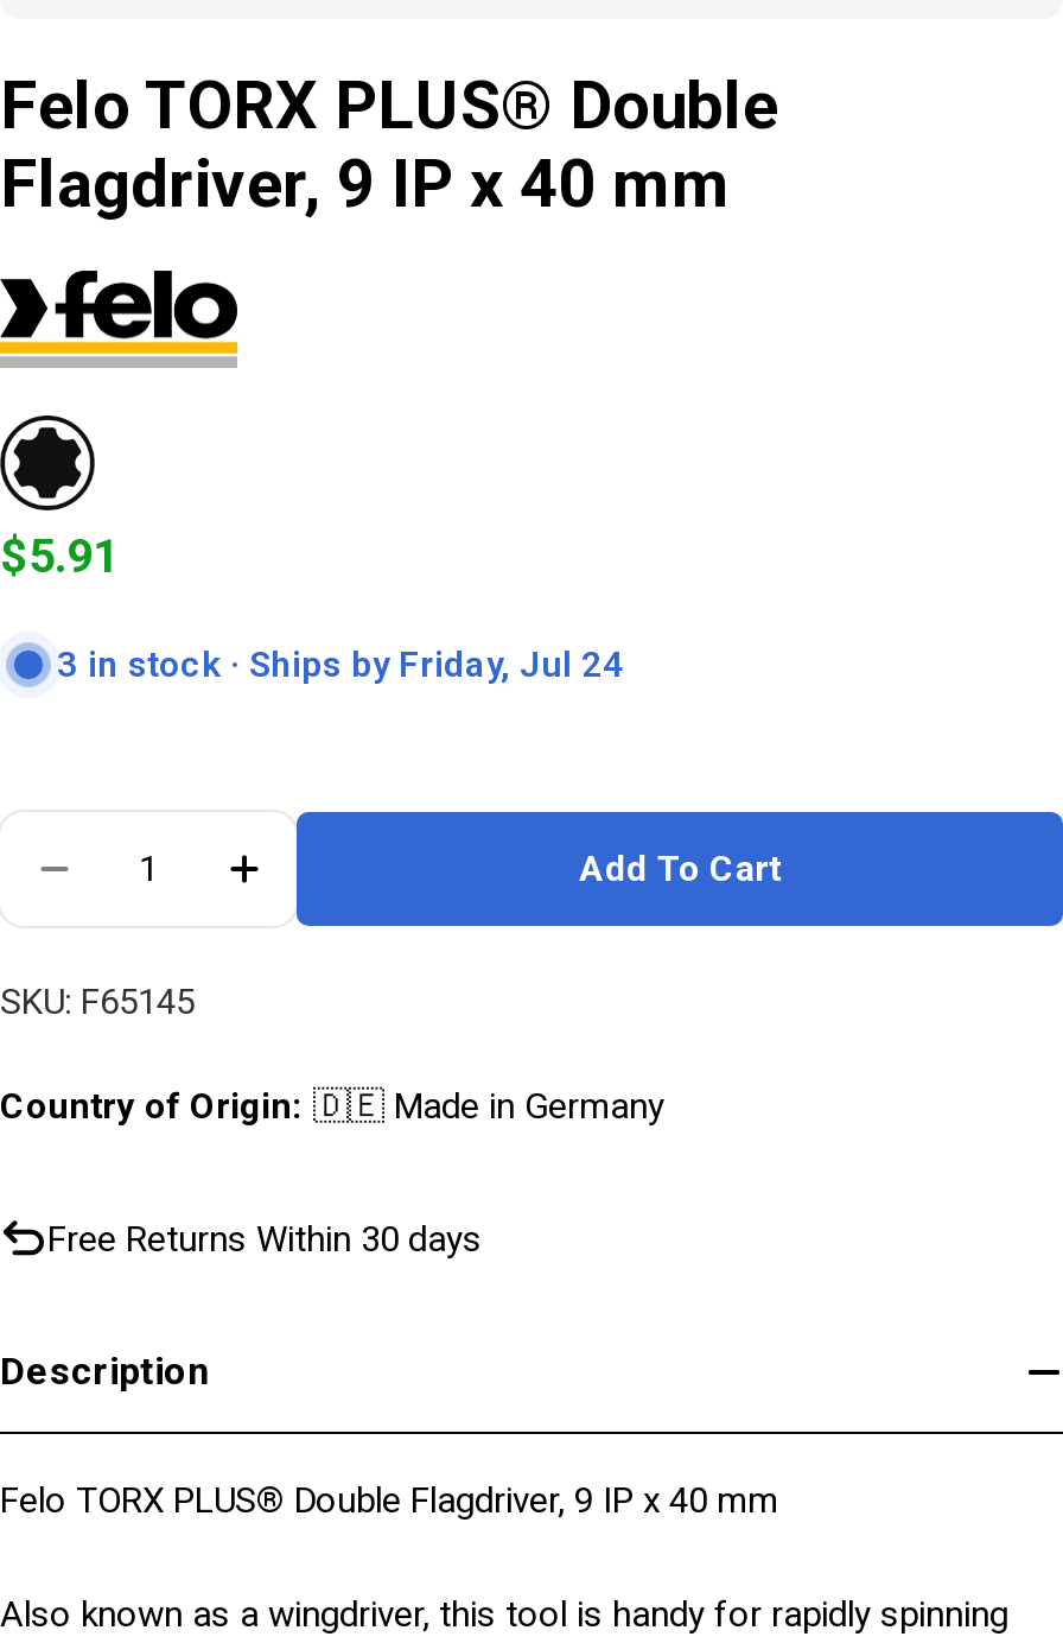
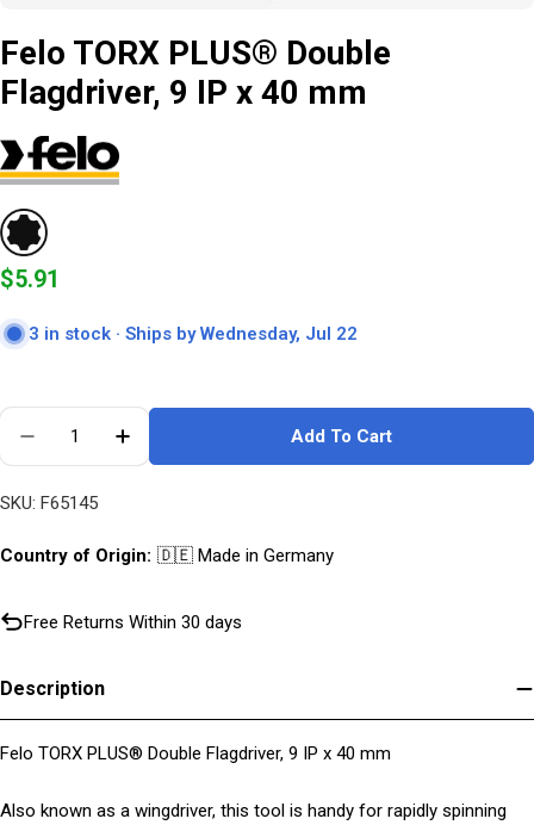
- 3 in stock · Ships by Friday, Jul 24
+ 3 in stock · Ships by Wednesday, Jul 22
